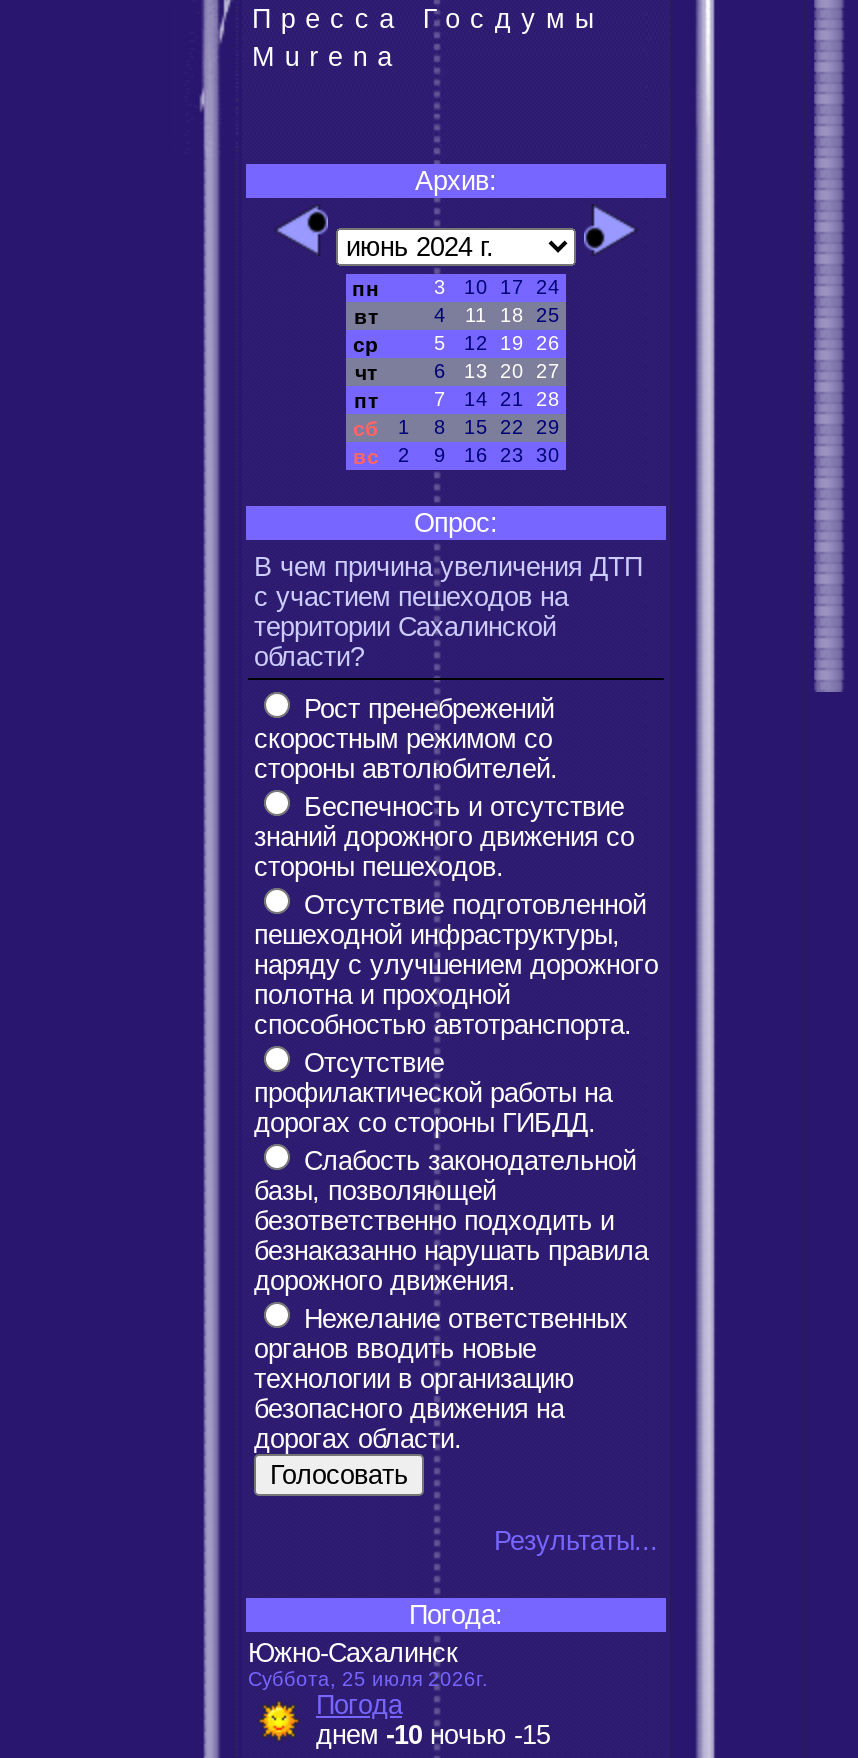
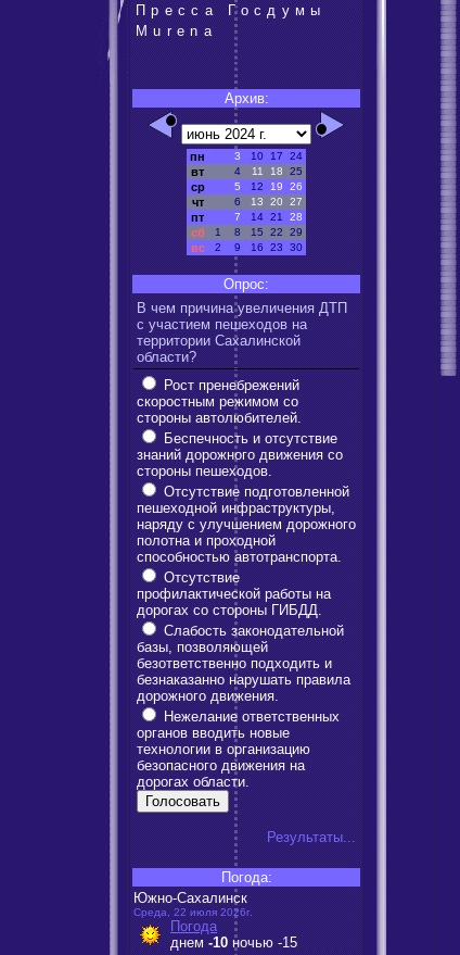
- Суббота, 25 июля 2026г.
+ Среда, 22 июля 2026г.
